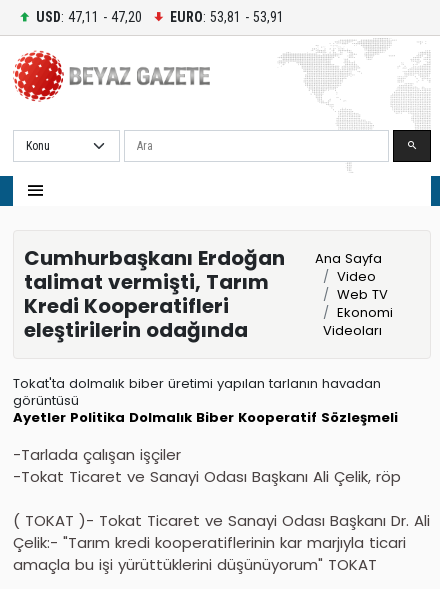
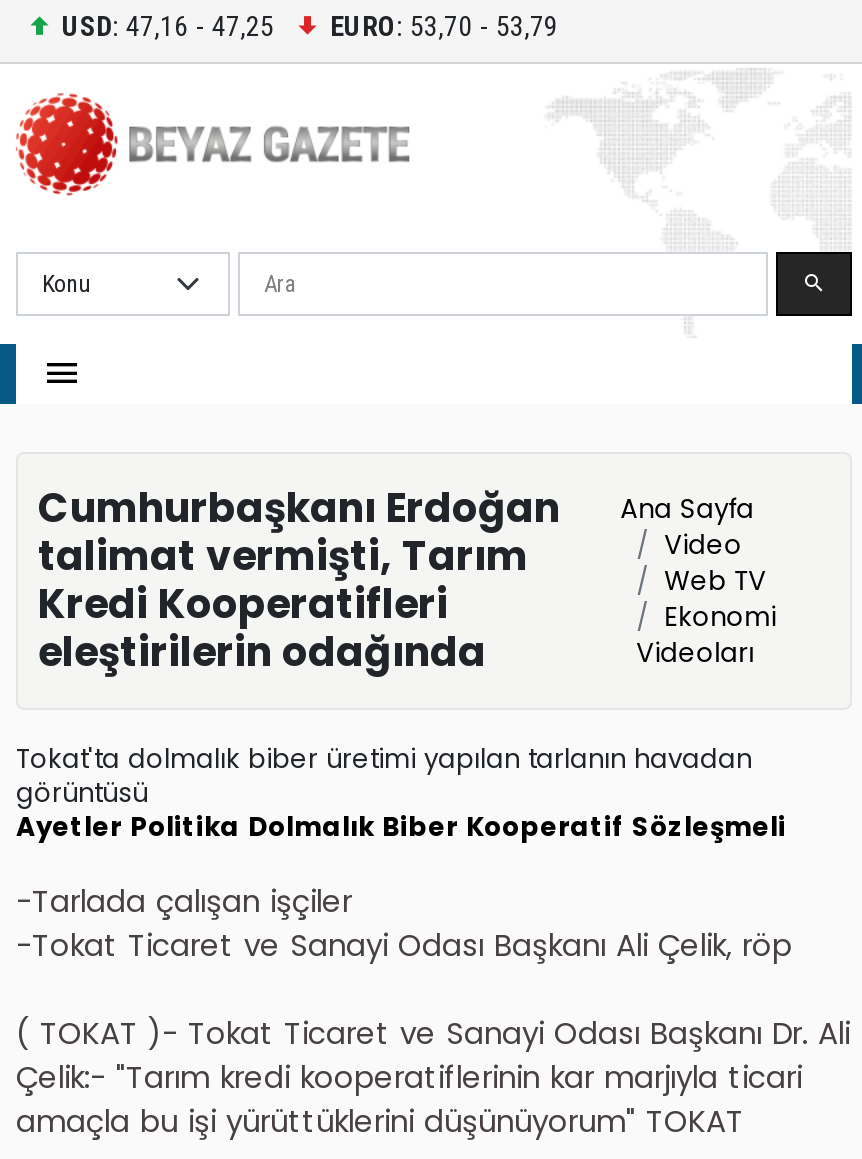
- USD: 47,11 - 47,20
+ USD: 47,16 - 47,25

- EURO: 53,81 - 53,91
+ EURO: 53,70 - 53,79
